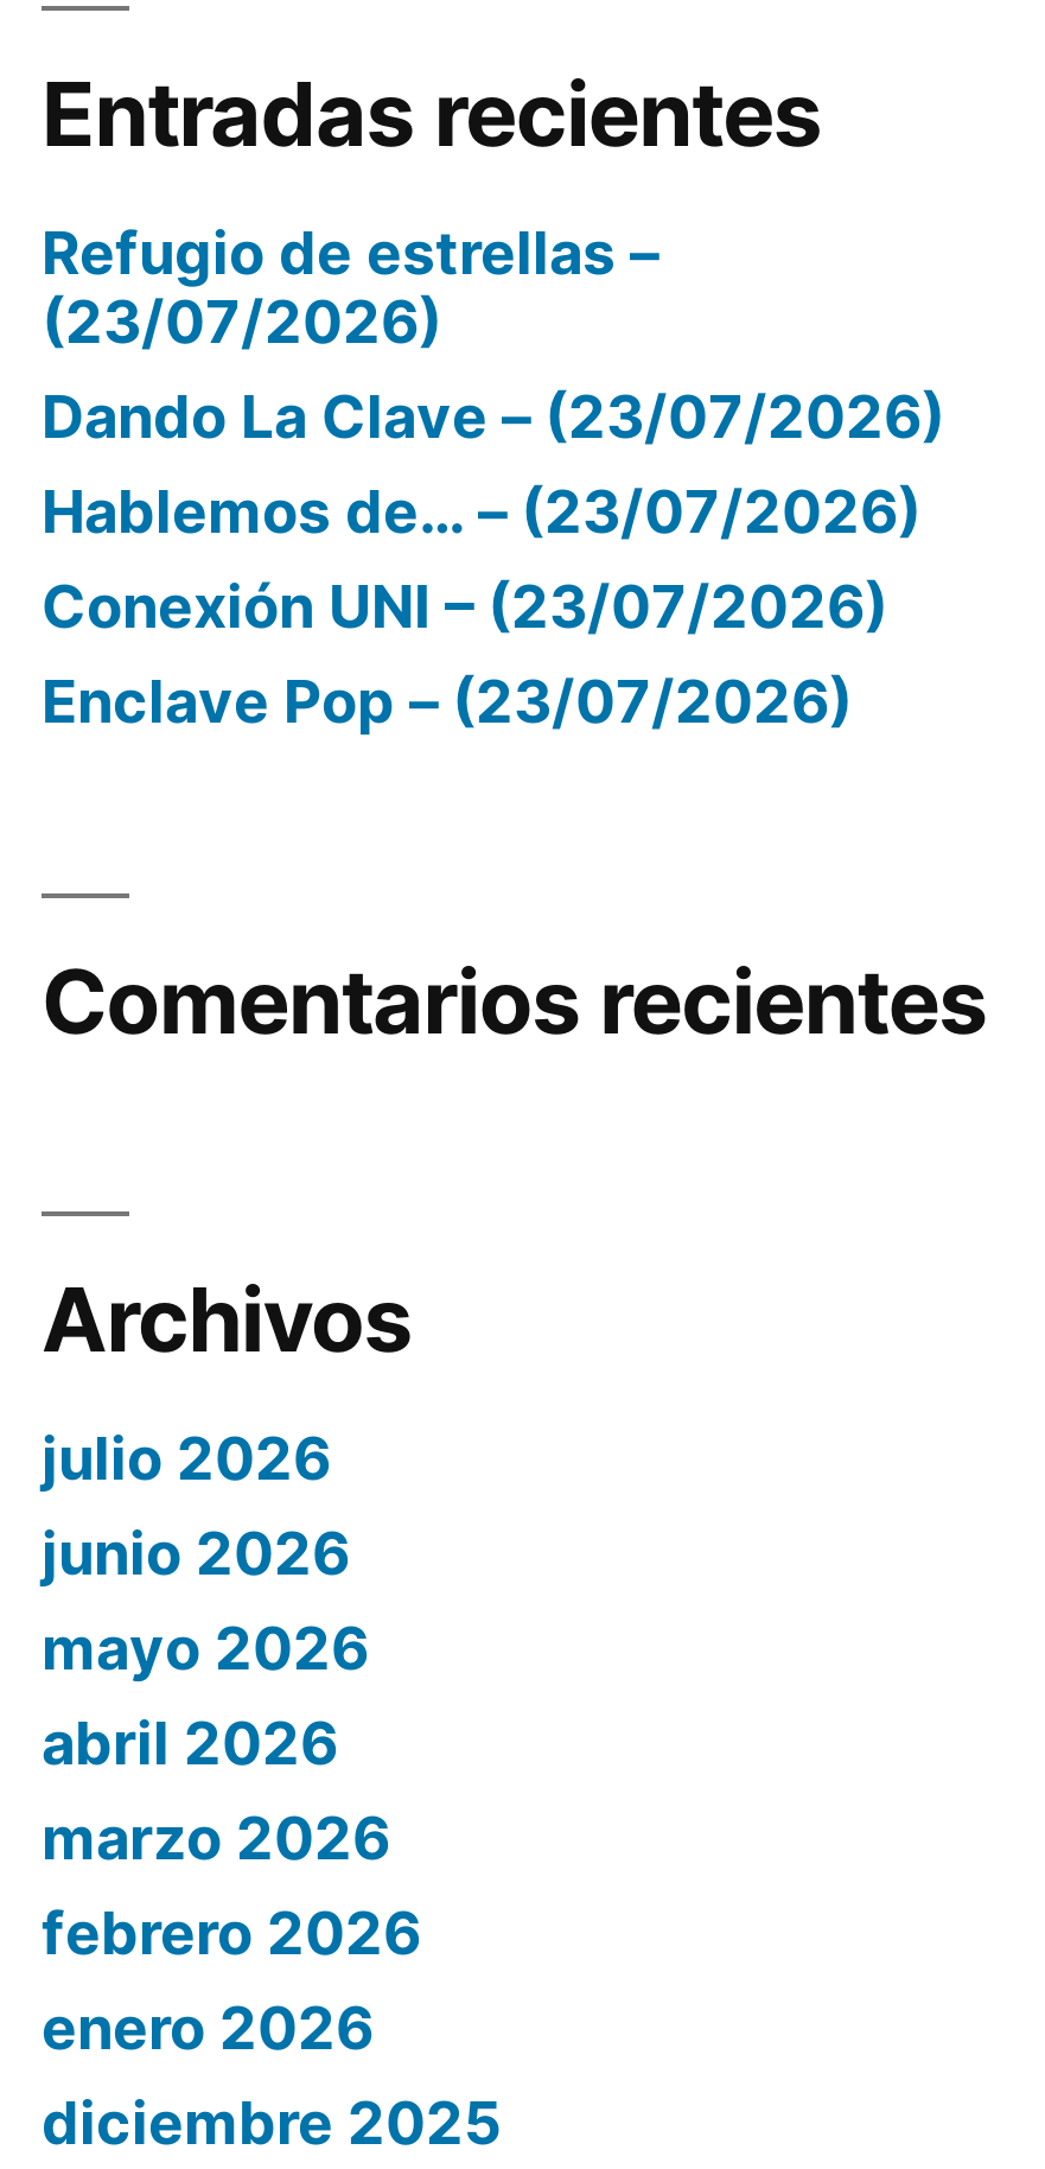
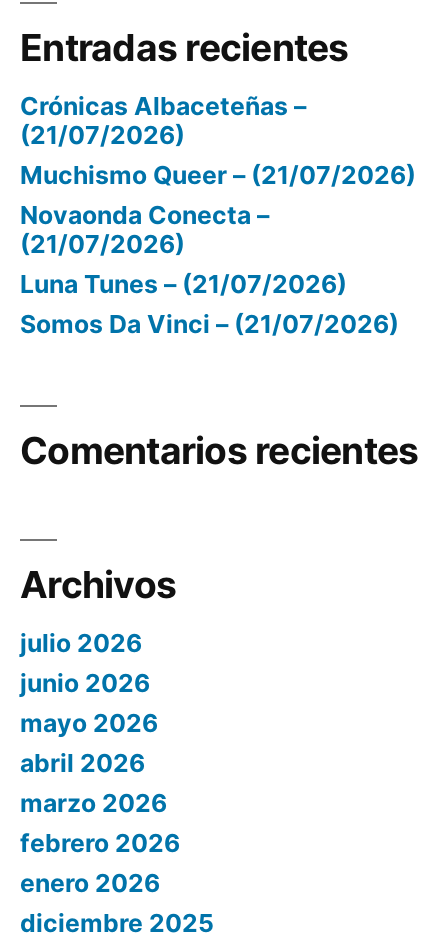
- Refugio de estrellas –
- (23/07/2026)
- Dando La Clave – (23/07/2026)
- Hablemos de… – (23/07/2026)
- Conexión UNI – (23/07/2026)
- Enclave Pop – (23/07/2026)
+ Crónicas Albaceteñas –
+ (21/07/2026)
+ Muchismo Queer – (21/07/2026)
+ Novaonda Conecta –
+ (21/07/2026)
+ Luna Tunes – (21/07/2026)
+ Somos Da Vinci – (21/07/2026)
